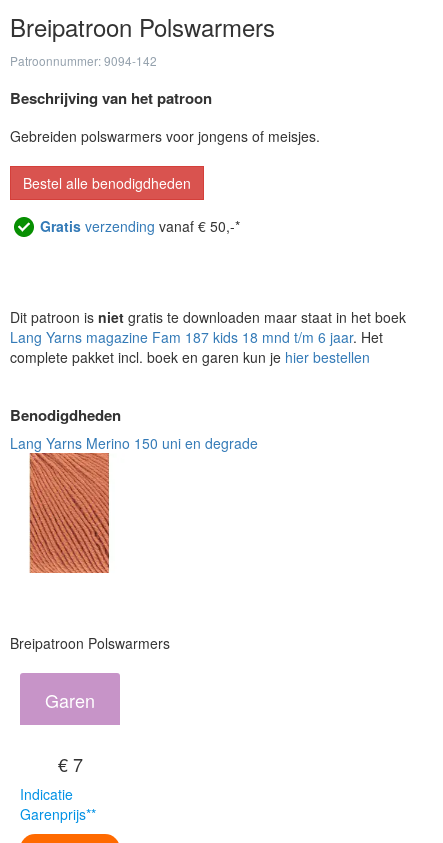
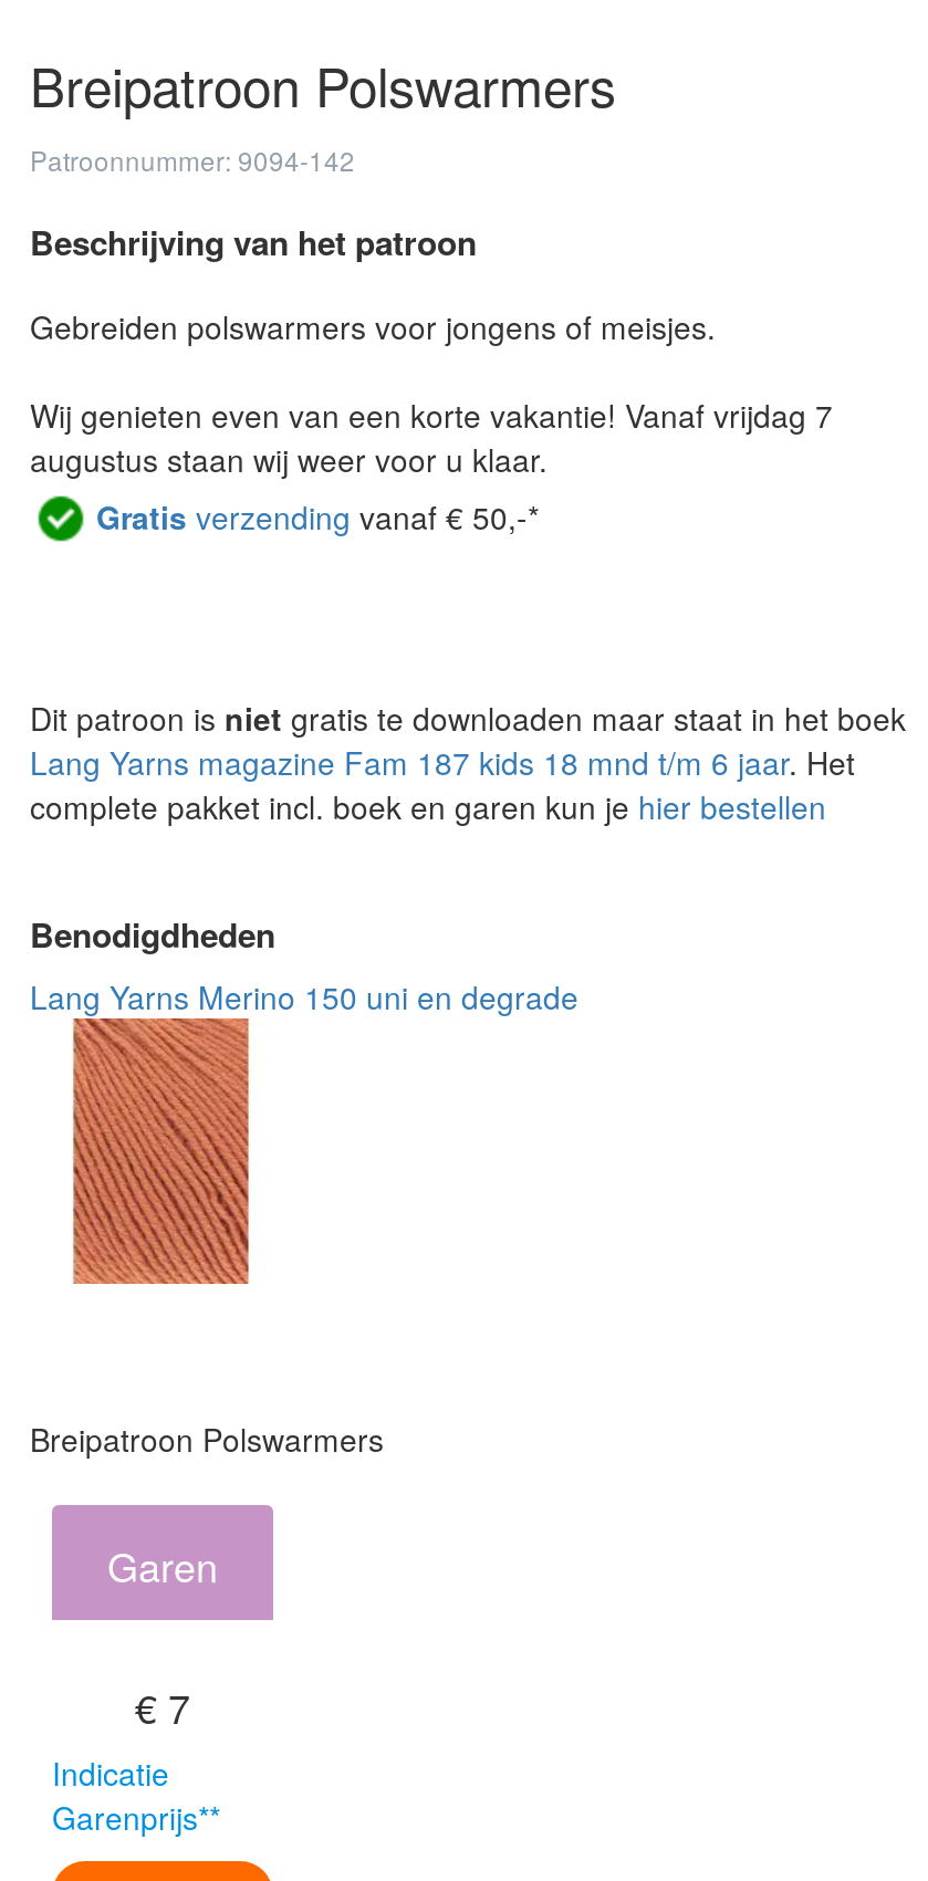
- Bestel alle benodigdheden
+ Wij genieten even van een korte vakantie! Vanaf vrijdag 7
+ augustus staan wij weer voor u klaar.
